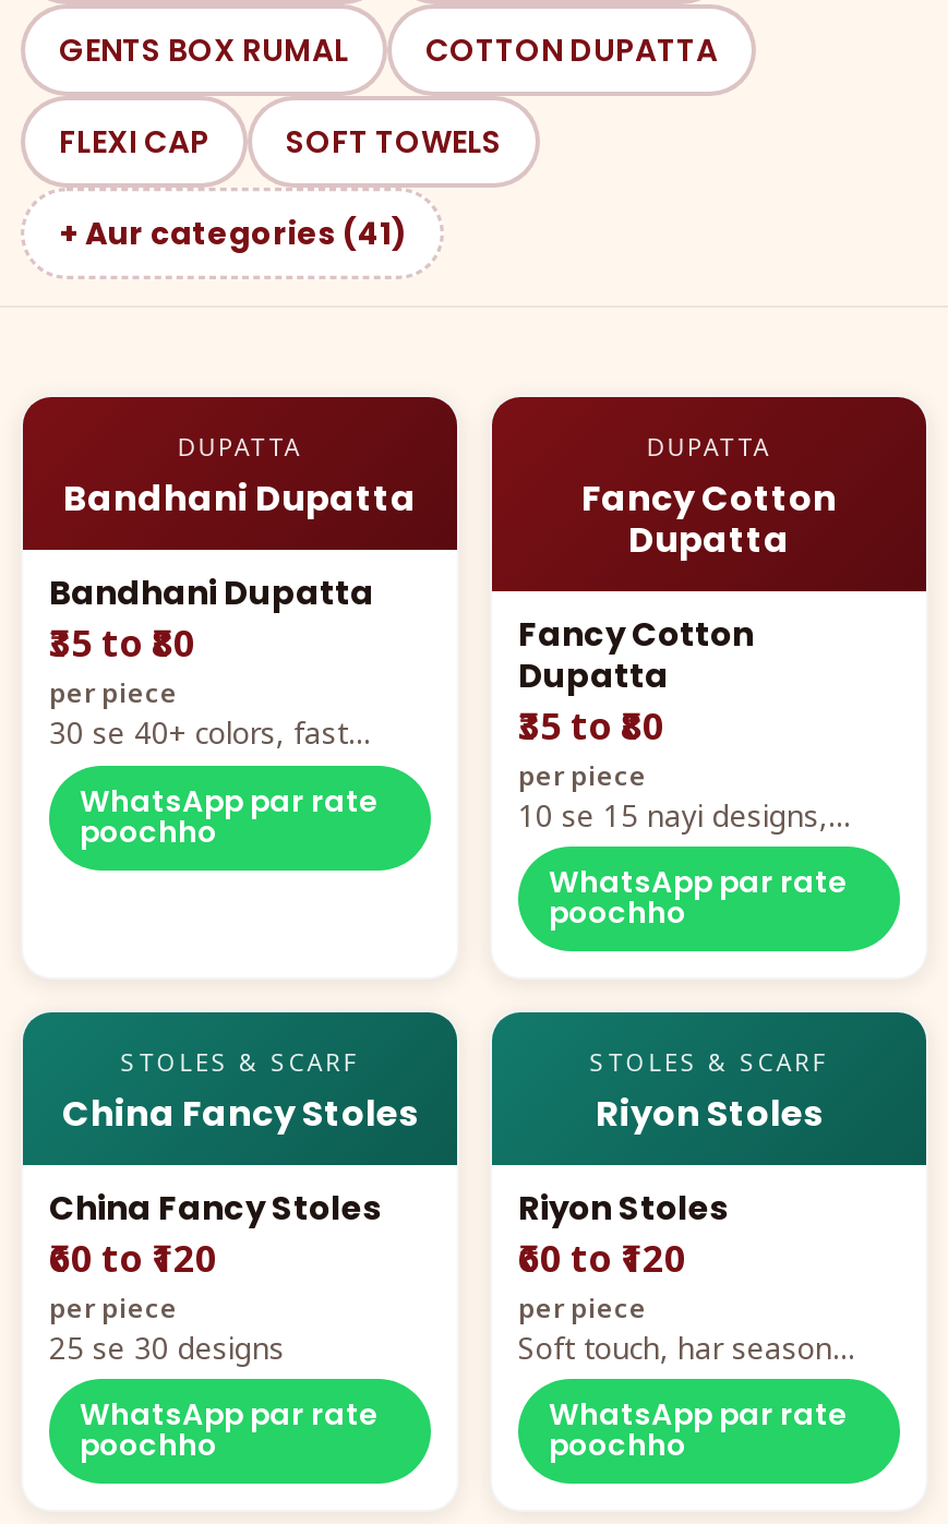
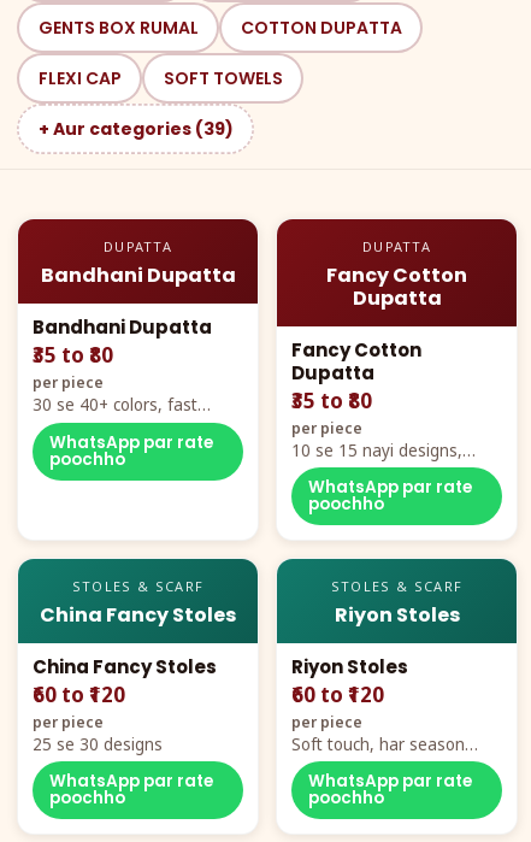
- + Aur categories (41)
+ + Aur categories (39)
